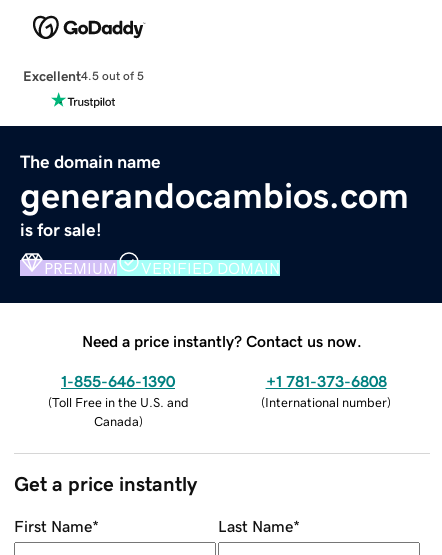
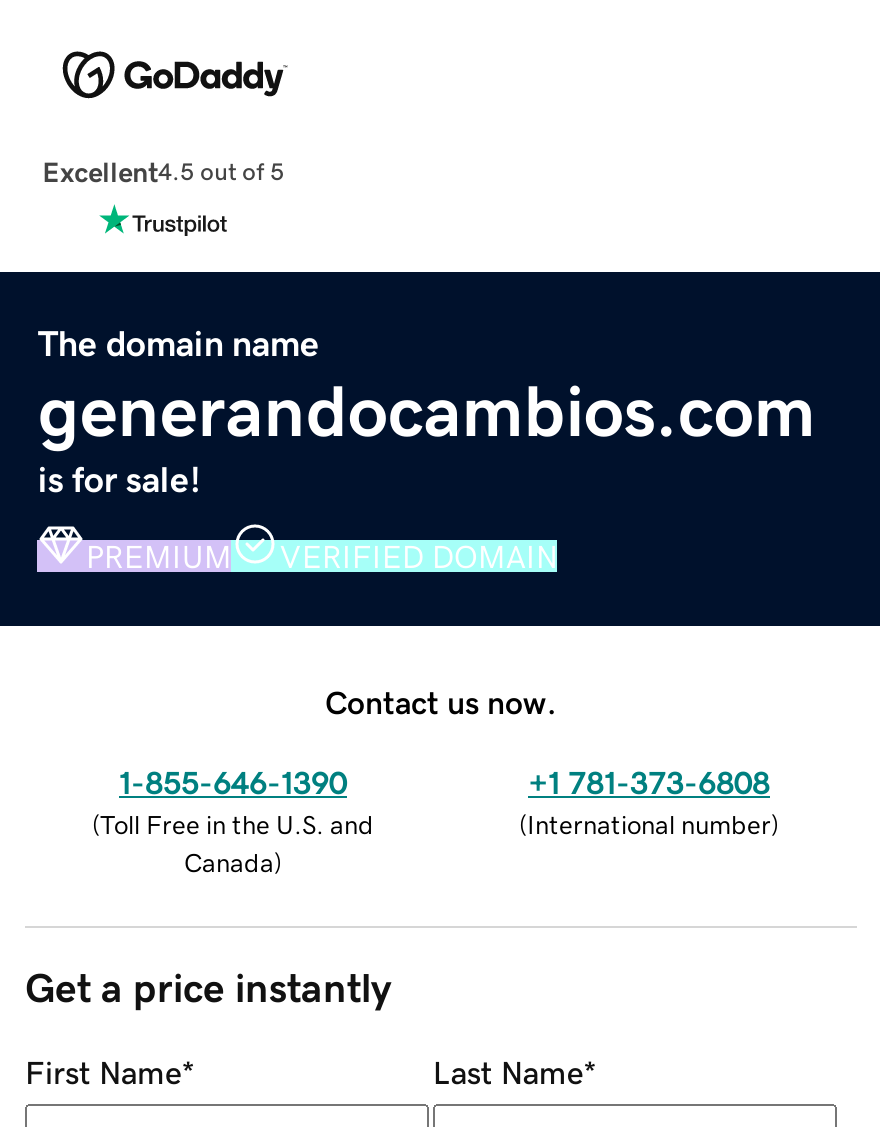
- Need a price instantly? Contact us now.
+ Contact us now.
